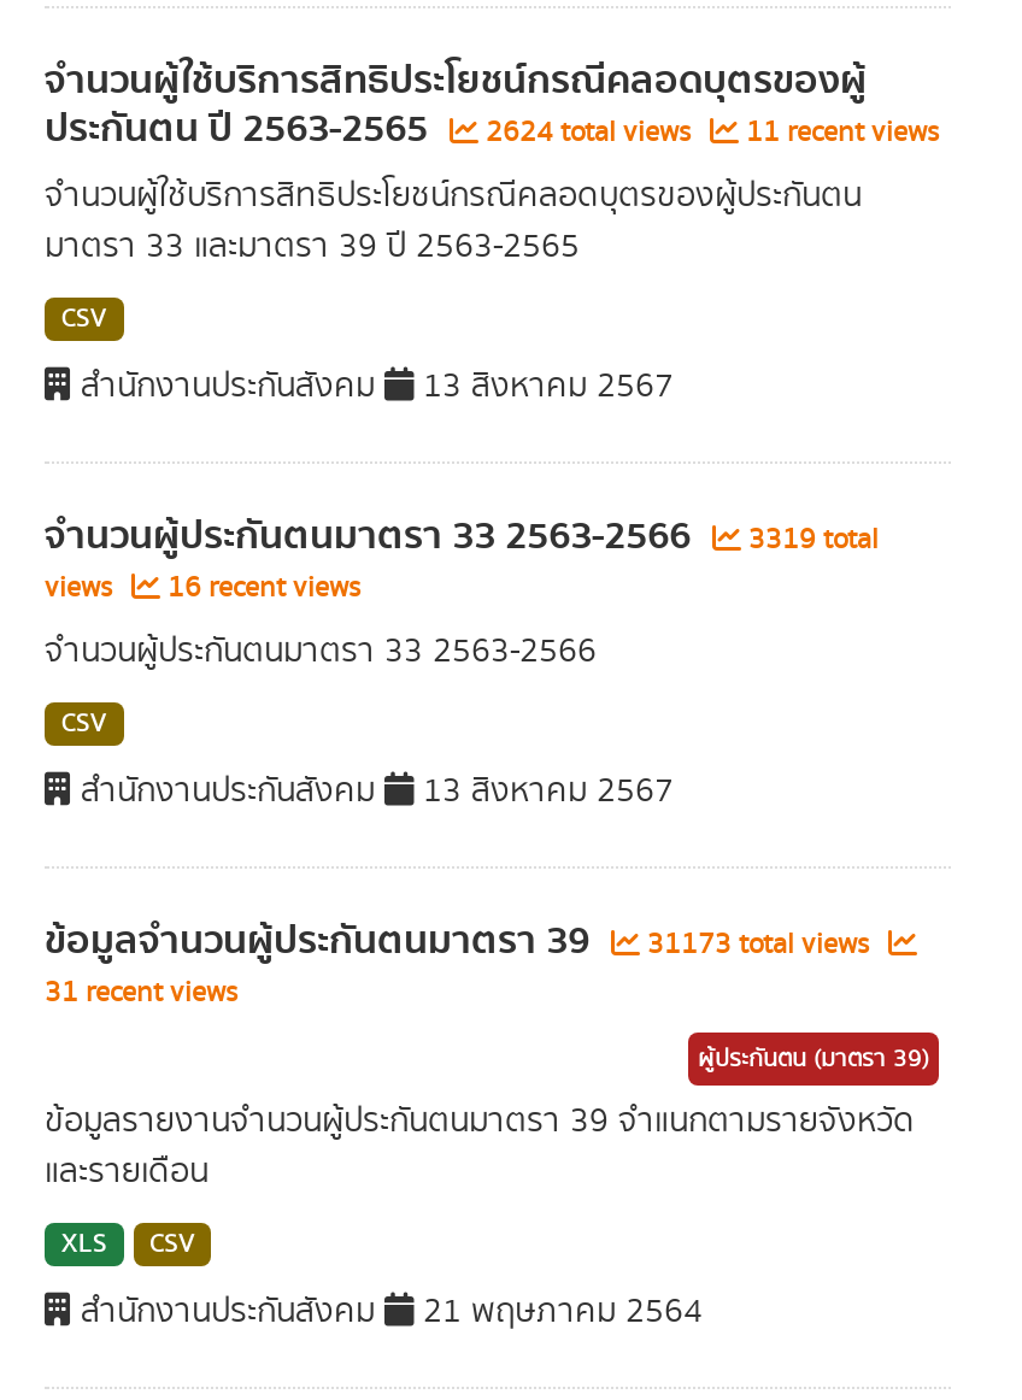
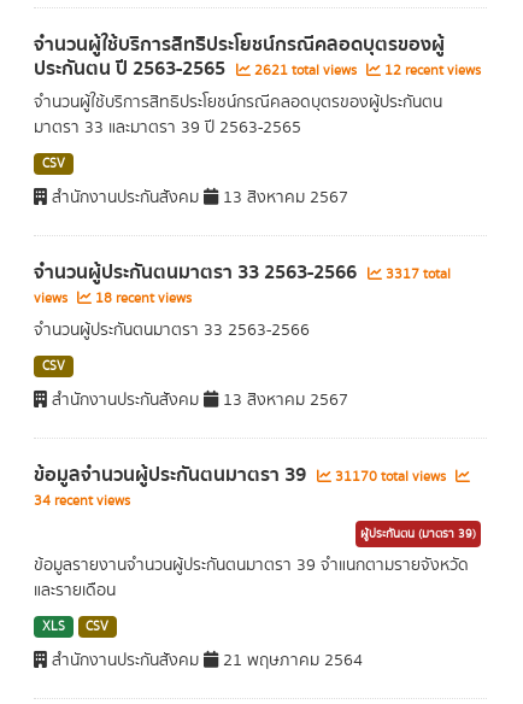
- 2624 total views
+ 2621 total views

- 11 recent views
+ 12 recent views

- จำนวนผู้ประกันตนมาตรา 33 2563-2566 3319 total
+ จำนวนผู้ประกันตนมาตรา 33 2563-2566 3317 total

- views 16 recent views
+ views 18 recent views

- ข้อมูลจำนวนผู้ประกันตนมาตรา 39 31173 total views
+ ข้อมูลจำนวนผู้ประกันตนมาตรา 39 31170 total views

- 31 recent views
+ 34 recent views
